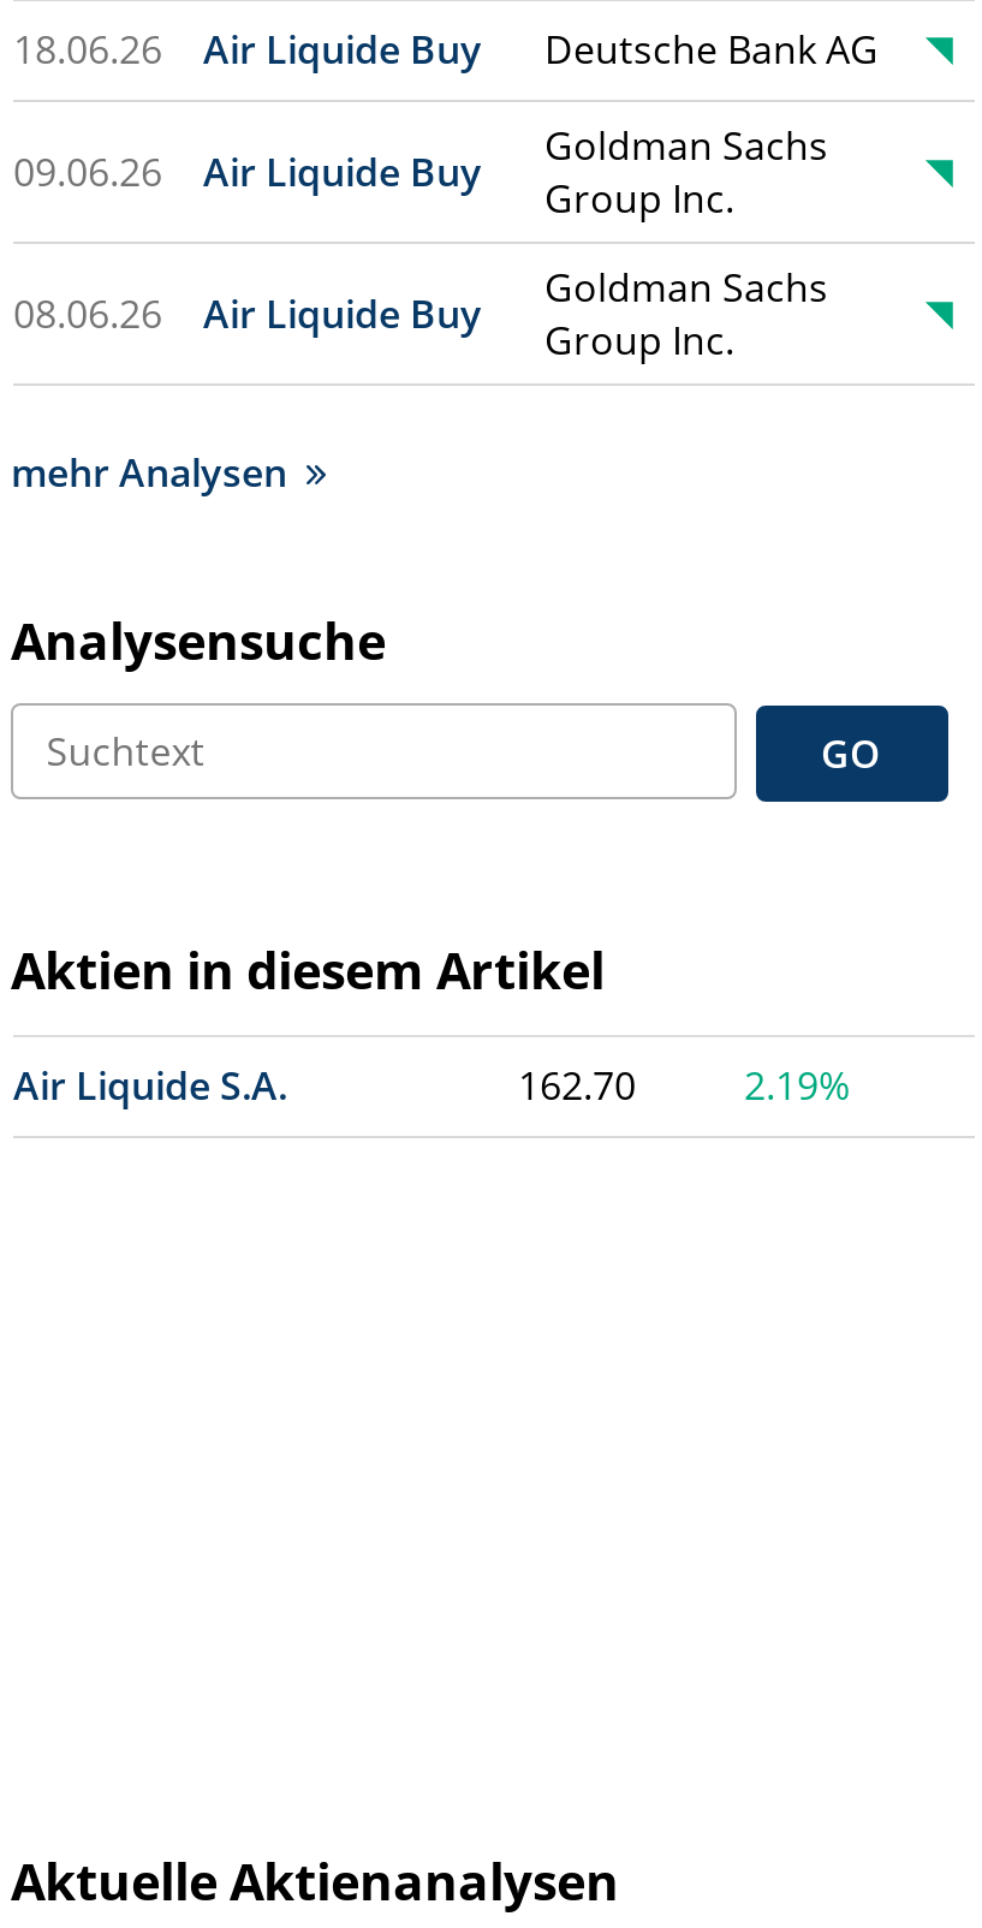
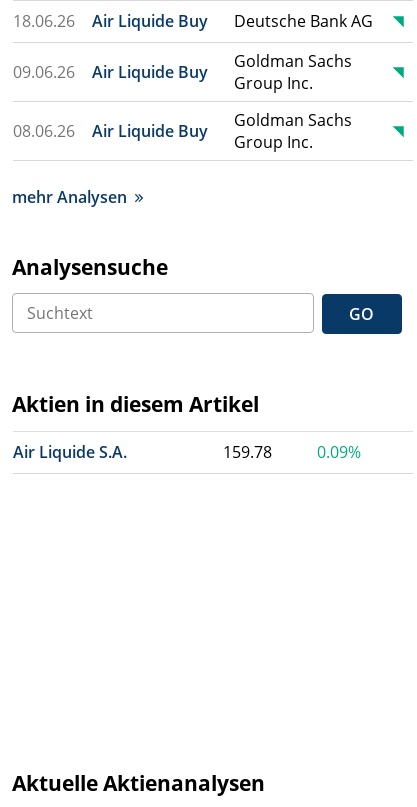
- 162.70
+ 159.78

- 2.19%
+ 0.09%
